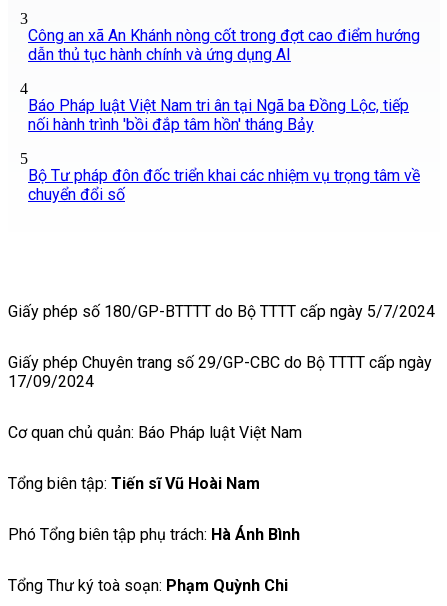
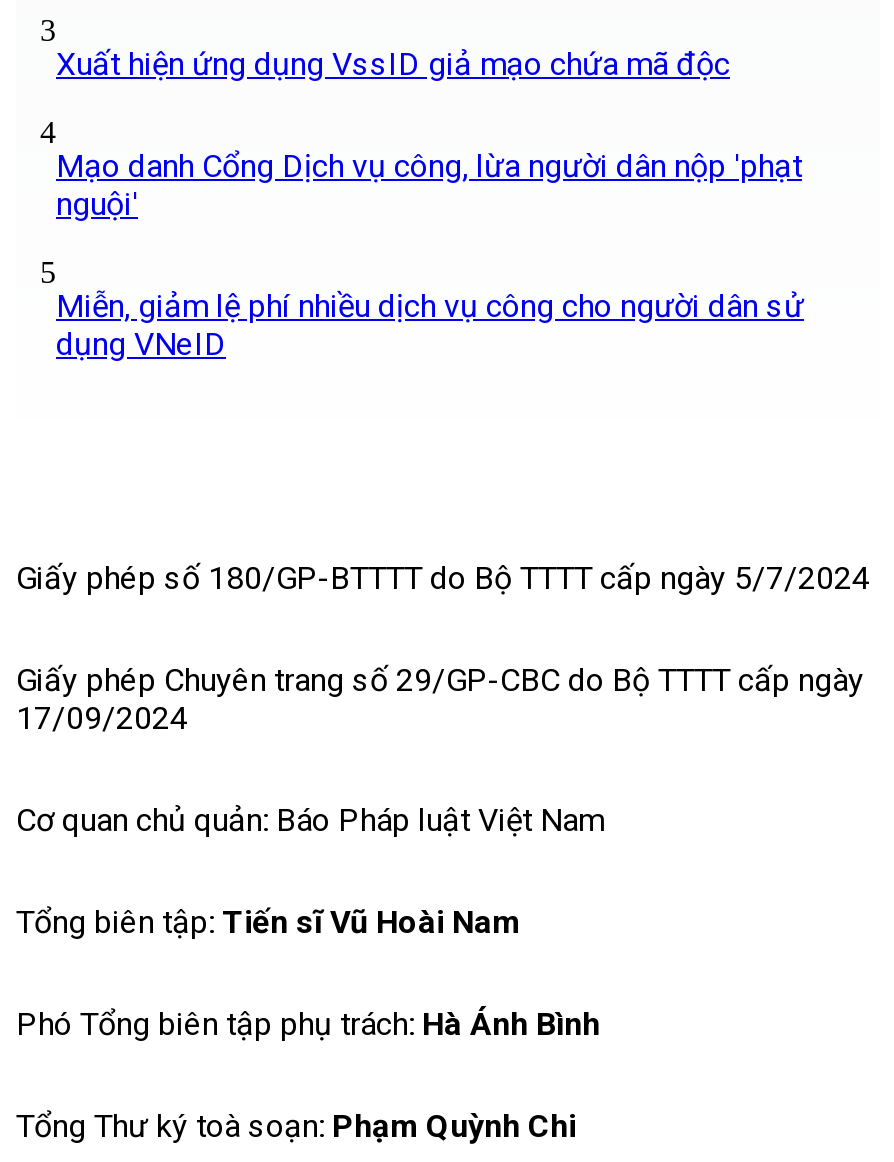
- Công an xã An Khánh nòng cốt trong đợt cao điểm hướng
- dẫn thủ tục hành chính và ứng dụng AI
+ Xuất hiện ứng dụng VssID giả mạo chứa mã độc

- Báo Pháp luật Việt Nam tri ân tại Ngã ba Đồng Lộc, tiếp
- nối hành trình 'bồi đắp tâm hồn' tháng Bảy
+ Mạo danh Cổng Dịch vụ công, lừa người dân nộp 'phạt
+ nguội'

- Bộ Tư pháp đôn đốc triển khai các nhiệm vụ trọng tâm về
- chuyển đổi số
+ Miễn, giảm lệ phí nhiều dịch vụ công cho người dân sử
+ dụng VNeID
